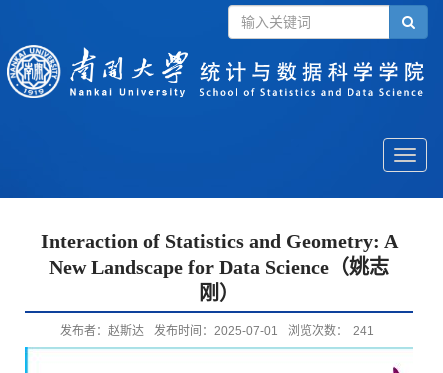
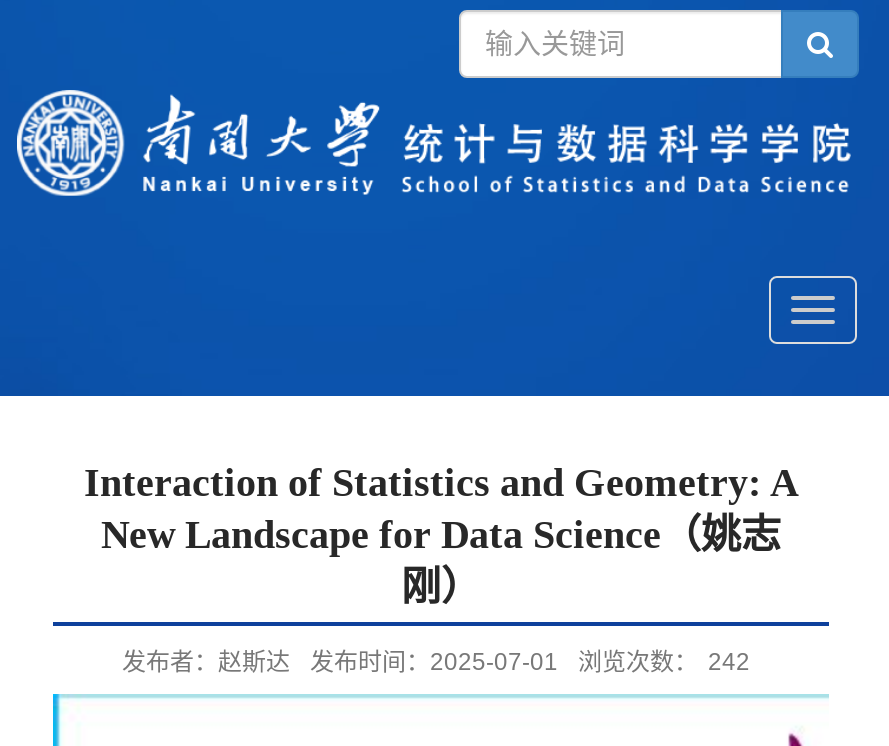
- 发布者：赵斯达 发布时间：2025-07-01 浏览次数： 241
+ 发布者：赵斯达 发布时间：2025-07-01 浏览次数： 242
